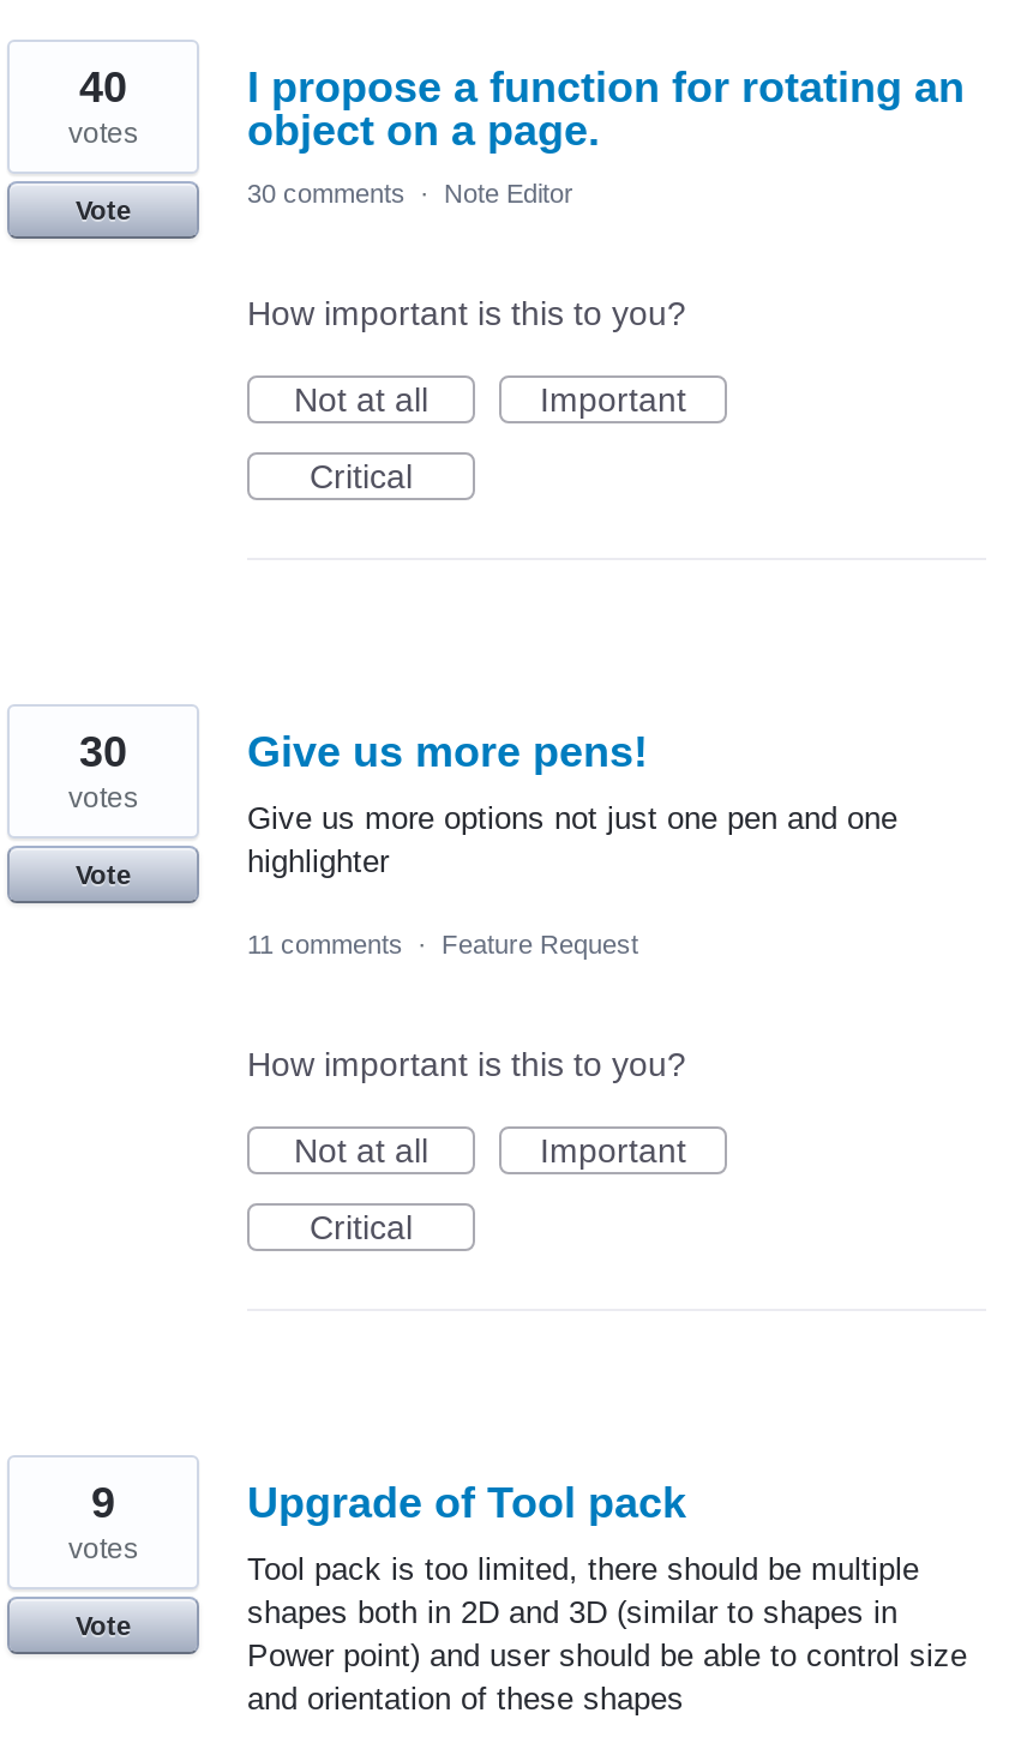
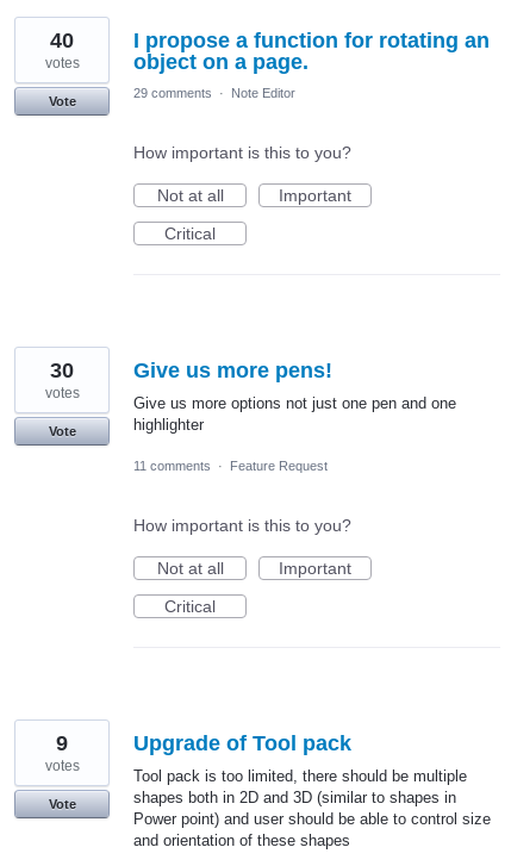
- 30 comments · Note Editor
+ 29 comments · Note Editor
